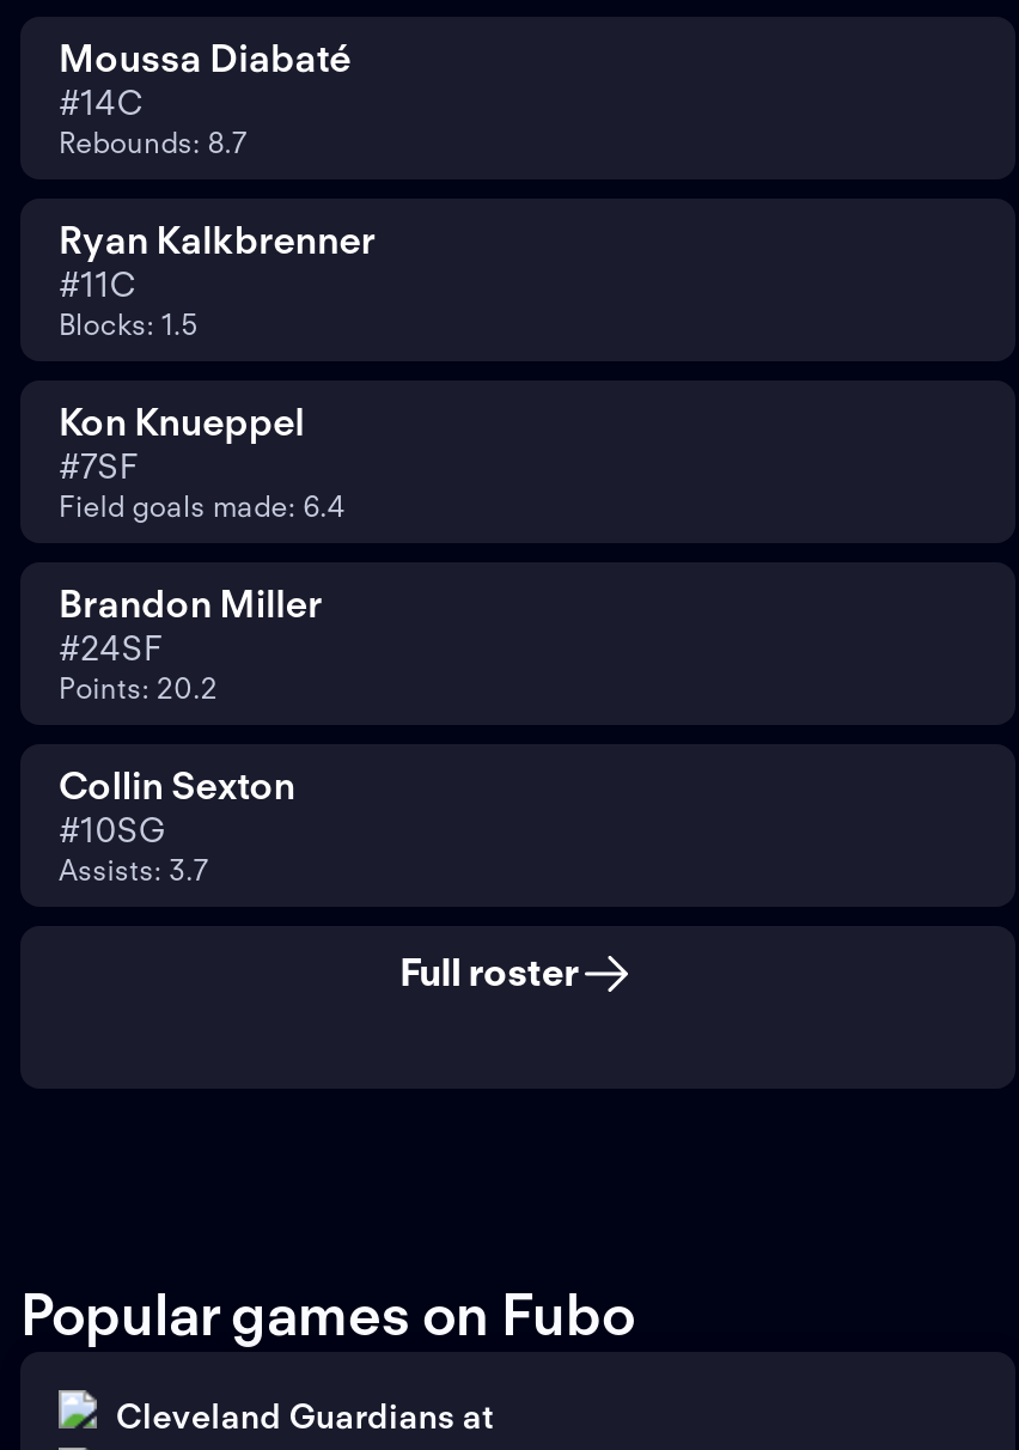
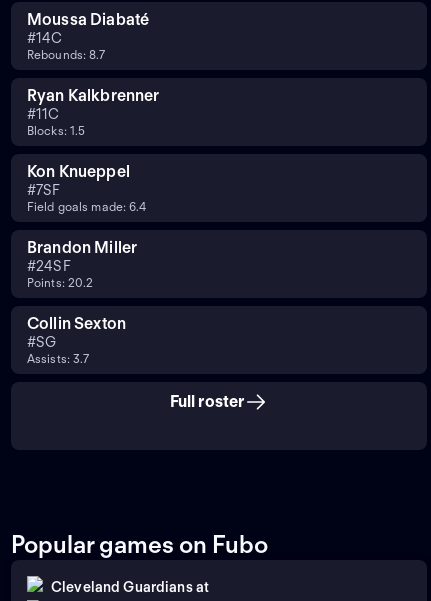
- #10SG
+ #SG
